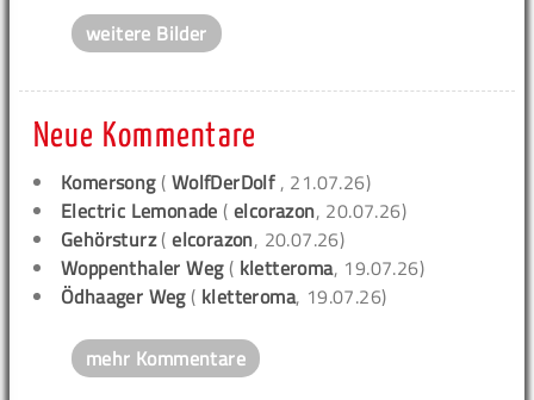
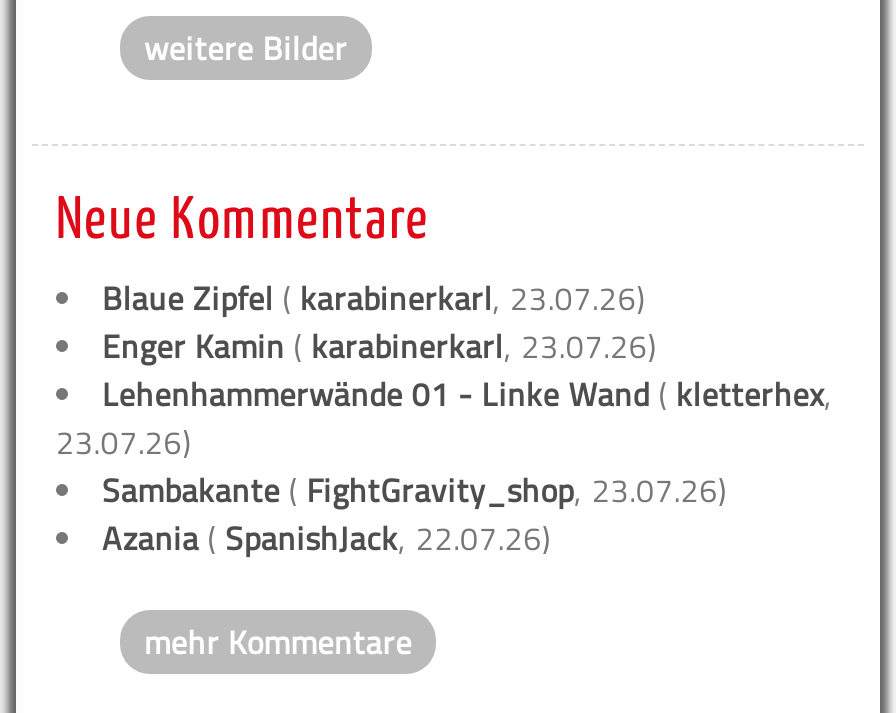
- Komersong (WolfDerDolf, 21.07.26)
- Electric Lemonade (elcorazon, 20.07.26)
- Gehörsturz (elcorazon, 20.07.26)
- Woppenthaler Weg (kletteroma, 19.07.26)
- Ödhaager Weg (kletteroma, 19.07.26)
+ Blaue Zipfel (karabinerkarl, 23.07.26)
+ Enger Kamin (karabinerkarl, 23.07.26)
+ Lehenhammerwände 01 - Linke Wand (kletterhex,
+ 23.07.26)
+ Sambakante (FightGravity_shop, 23.07.26)
+ Azania (SpanishJack, 22.07.26)
